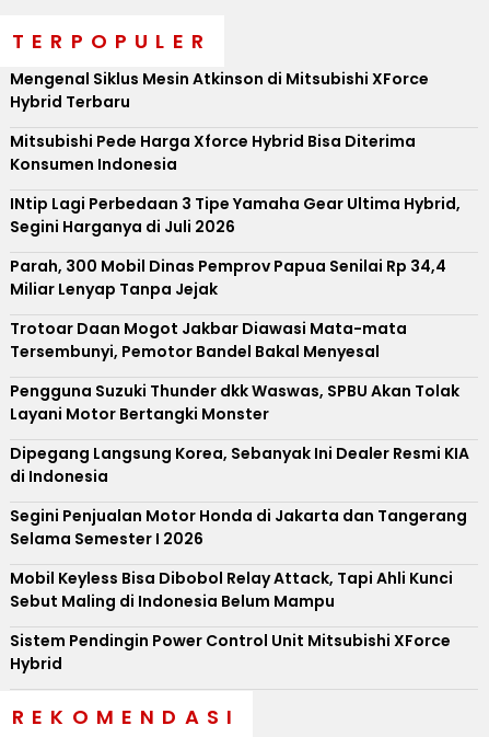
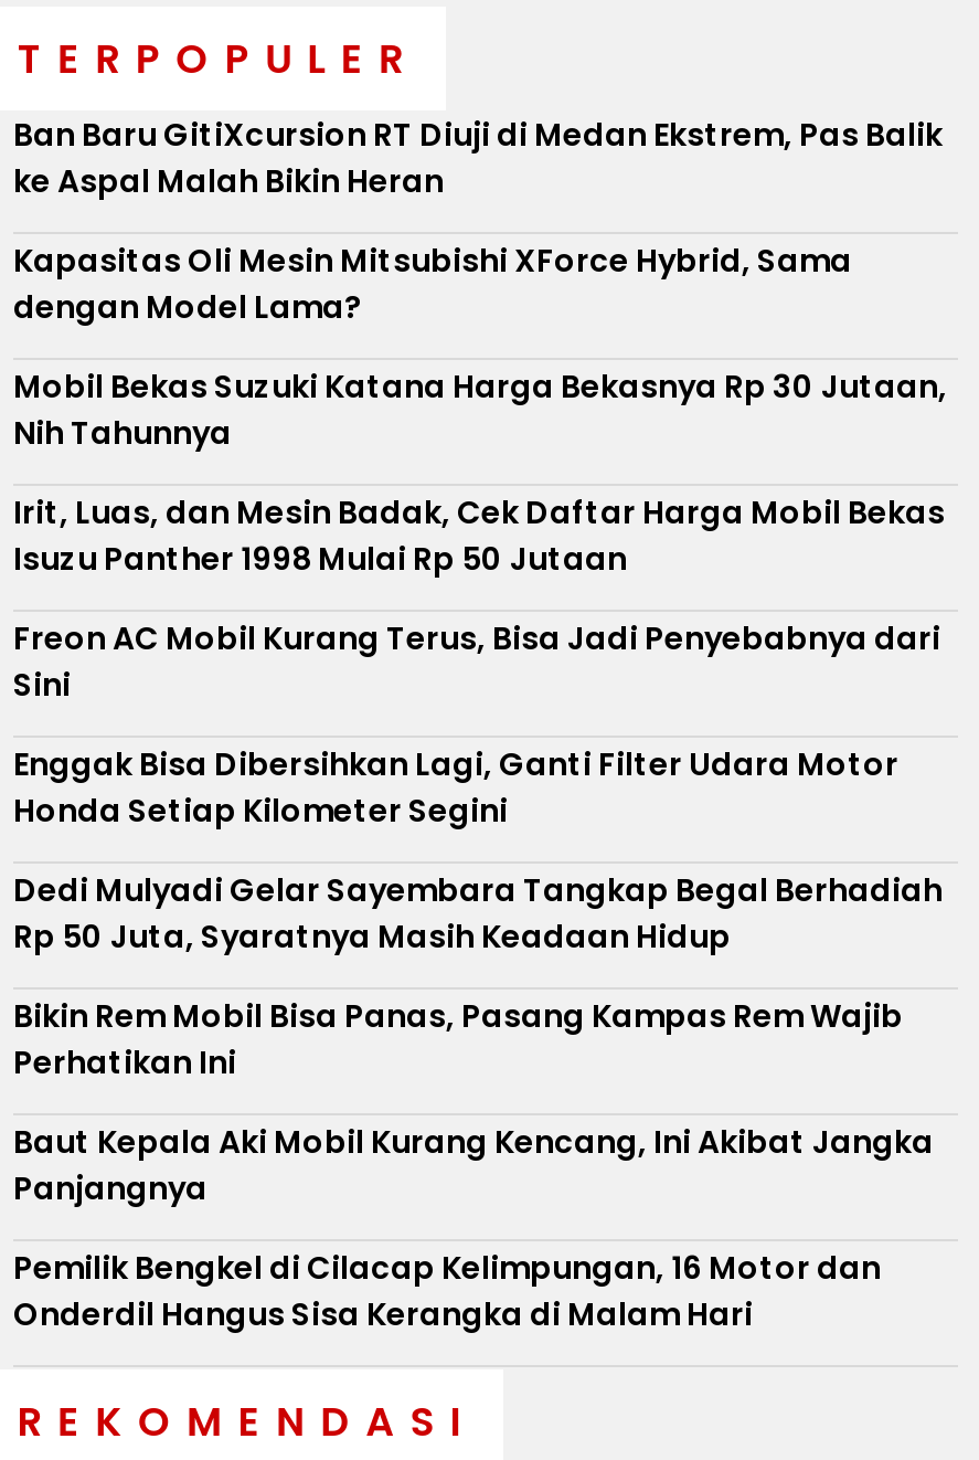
- Mengenal Siklus Mesin Atkinson di Mitsubishi XForce
- Hybrid Terbaru
+ Ban Baru GitiXcursion RT Diuji di Medan Ekstrem, Pas Balik
+ ke Aspal Malah Bikin Heran

- Mitsubishi Pede Harga Xforce Hybrid Bisa Diterima
- Konsumen Indonesia
+ Kapasitas Oli Mesin Mitsubishi XForce Hybrid, Sama
+ dengan Model Lama?

- INtip Lagi Perbedaan 3 Tipe Yamaha Gear Ultima Hybrid,
- Segini Harganya di Juli 2026
+ Mobil Bekas Suzuki Katana Harga Bekasnya Rp 30 Jutaan,
+ Nih Tahunnya

- Parah, 300 Mobil Dinas Pemprov Papua Senilai Rp 34,4
- Miliar Lenyap Tanpa Jejak
+ Irit, Luas, dan Mesin Badak, Cek Daftar Harga Mobil Bekas
+ Isuzu Panther 1998 Mulai Rp 50 Jutaan

- Trotoar Daan Mogot Jakbar Diawasi Mata-mata
- Tersembunyi, Pemotor Bandel Bakal Menyesal
+ Freon AC Mobil Kurang Terus, Bisa Jadi Penyebabnya dari
+ Sini

- Pengguna Suzuki Thunder dkk Waswas, SPBU Akan Tolak
- Layani Motor Bertangki Monster
+ Enggak Bisa Dibersihkan Lagi, Ganti Filter Udara Motor
+ Honda Setiap Kilometer Segini

- Dipegang Langsung Korea, Sebanyak Ini Dealer Resmi KIA
- di Indonesia
+ Dedi Mulyadi Gelar Sayembara Tangkap Begal Berhadiah
+ Rp 50 Juta, Syaratnya Masih Keadaan Hidup

- Segini Penjualan Motor Honda di Jakarta dan Tangerang
- Selama Semester I 2026
+ Bikin Rem Mobil Bisa Panas, Pasang Kampas Rem Wajib
+ Perhatikan Ini

- Mobil Keyless Bisa Dibobol Relay Attack, Tapi Ahli Kunci
- Sebut Maling di Indonesia Belum Mampu
+ Baut Kepala Aki Mobil Kurang Kencang, Ini Akibat Jangka
+ Panjangnya

- Sistem Pendingin Power Control Unit Mitsubishi XForce
- Hybrid
+ Pemilik Bengkel di Cilacap Kelimpungan, 16 Motor dan
+ Onderdil Hangus Sisa Kerangka di Malam Hari
